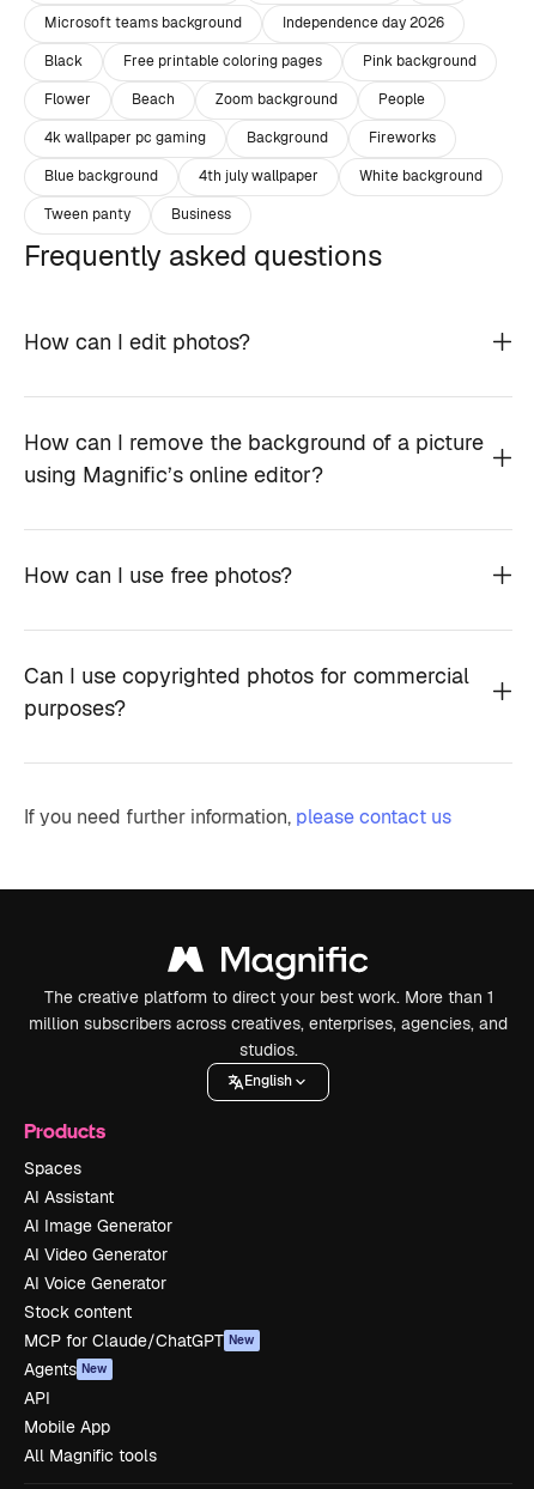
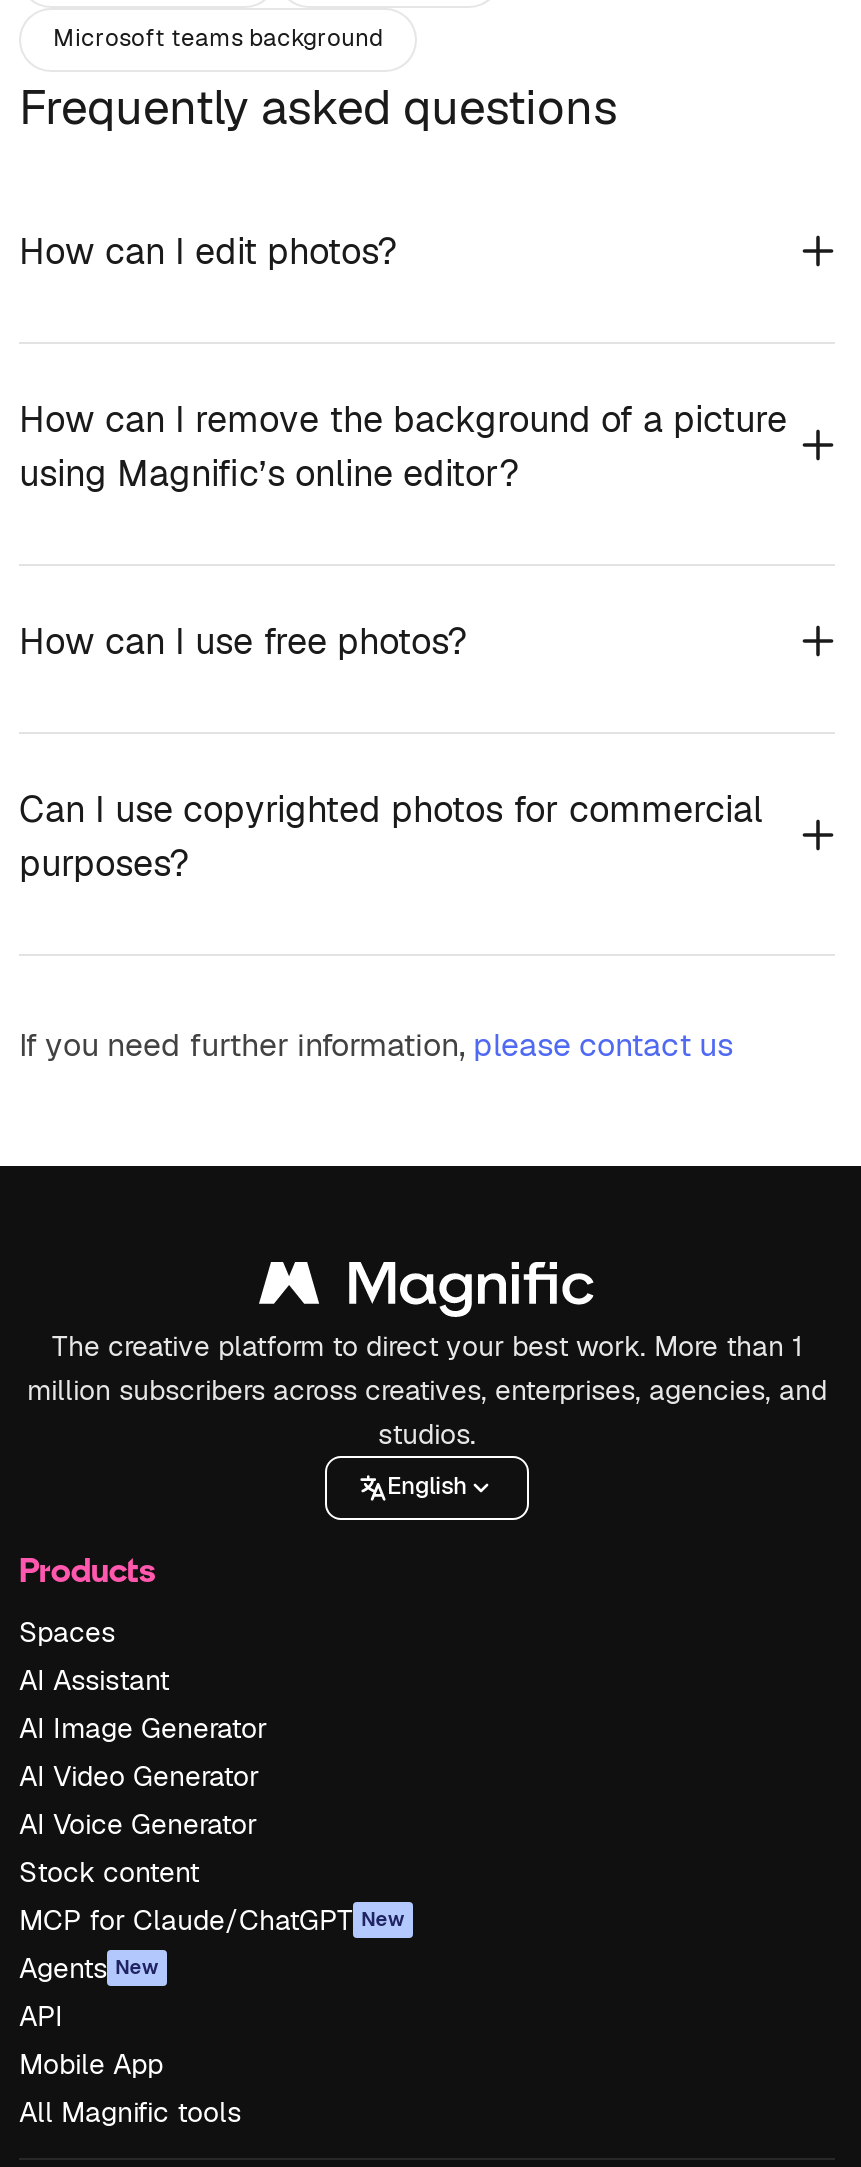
- Independence day 2026
- Black
- Free printable coloring pages
- Pink background
- Flower
- Beach
- Zoom background
- People
- 4k wallpaper pc gaming
- Background
- Fireworks
- Blue background
- 4th july wallpaper
- White background
- Tween panty
- Business
